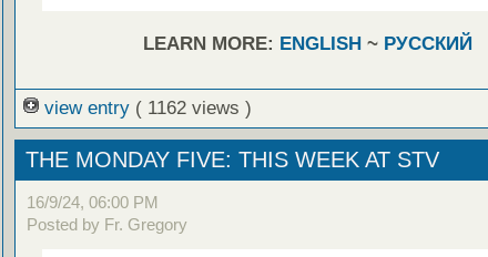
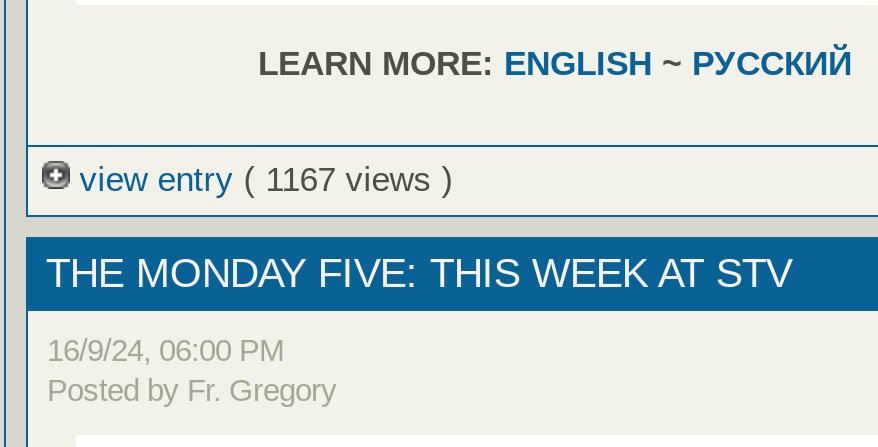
- view entry ( 1162 views )
+ view entry ( 1167 views )
